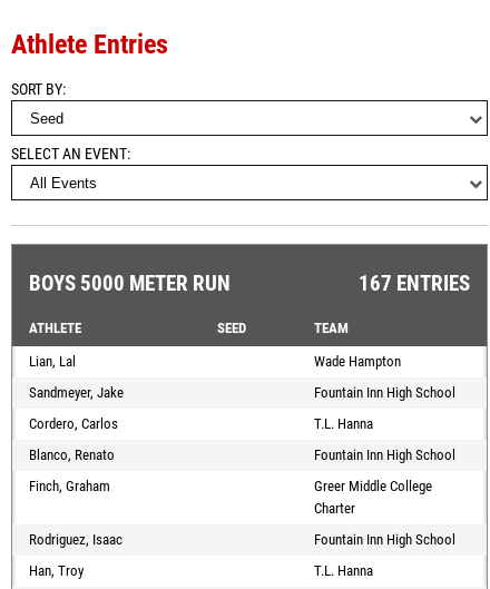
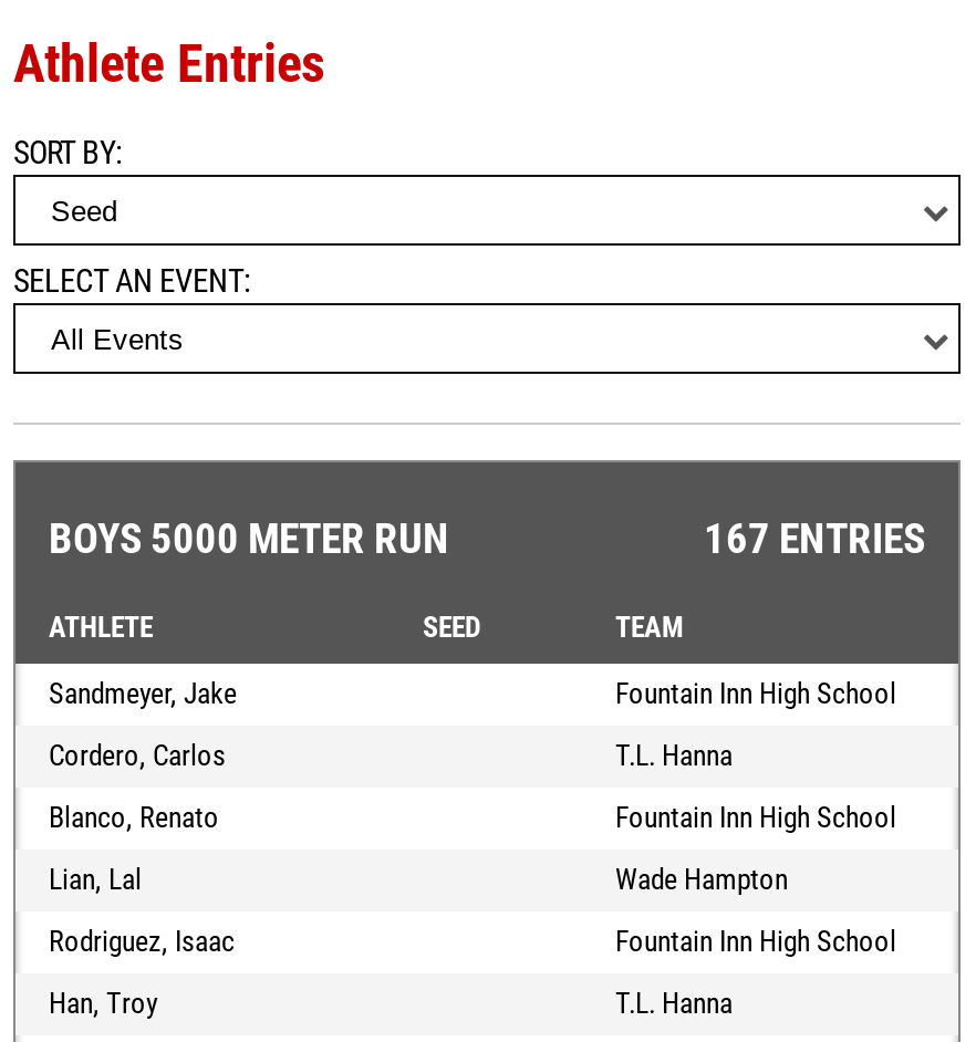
moved down: Lian, Lal | Wade Hampton

- Finch, Graham
- Greer Middle College
- Charter
